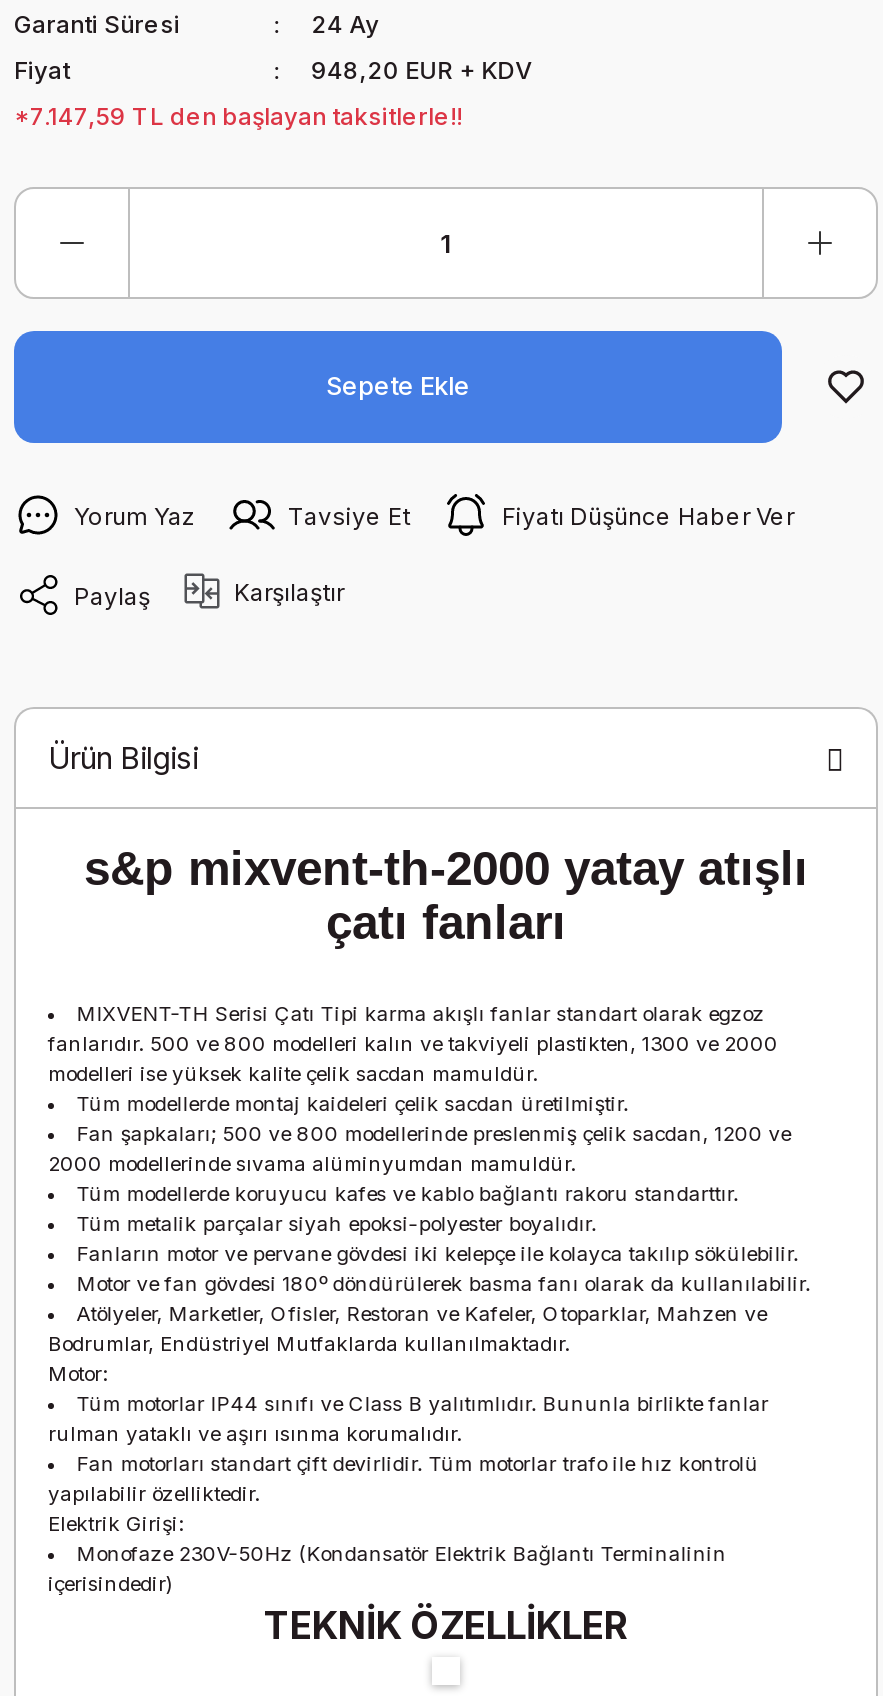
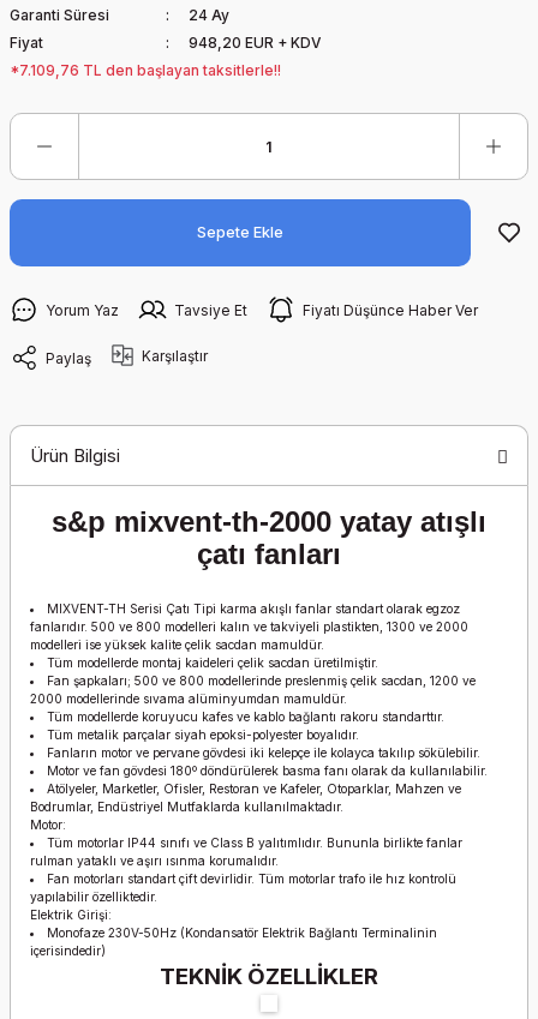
- *7.147,59 TL den başlayan taksitlerle!!
+ *7.109,76 TL den başlayan taksitlerle!!
